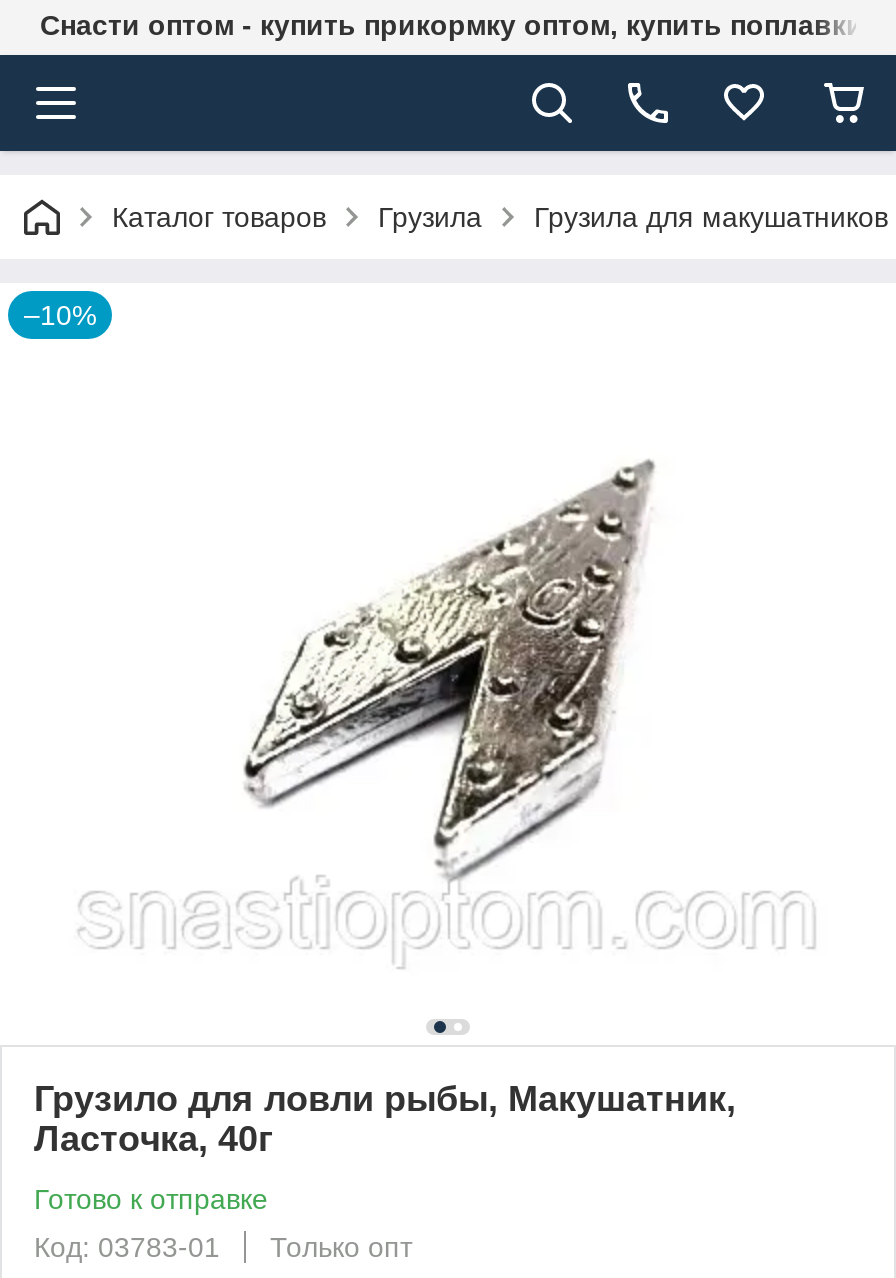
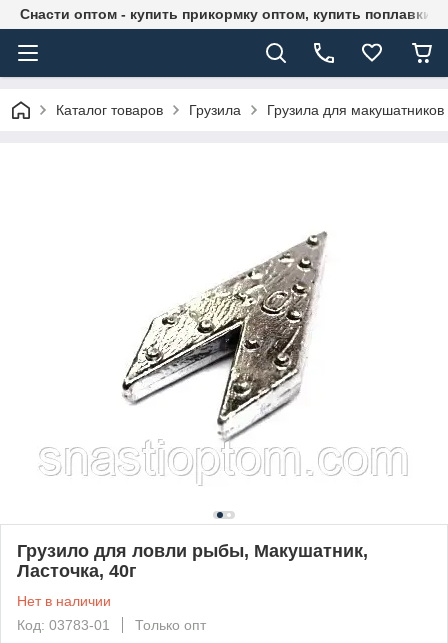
- –10%

- Готово к отправке
+ Нет в наличии
